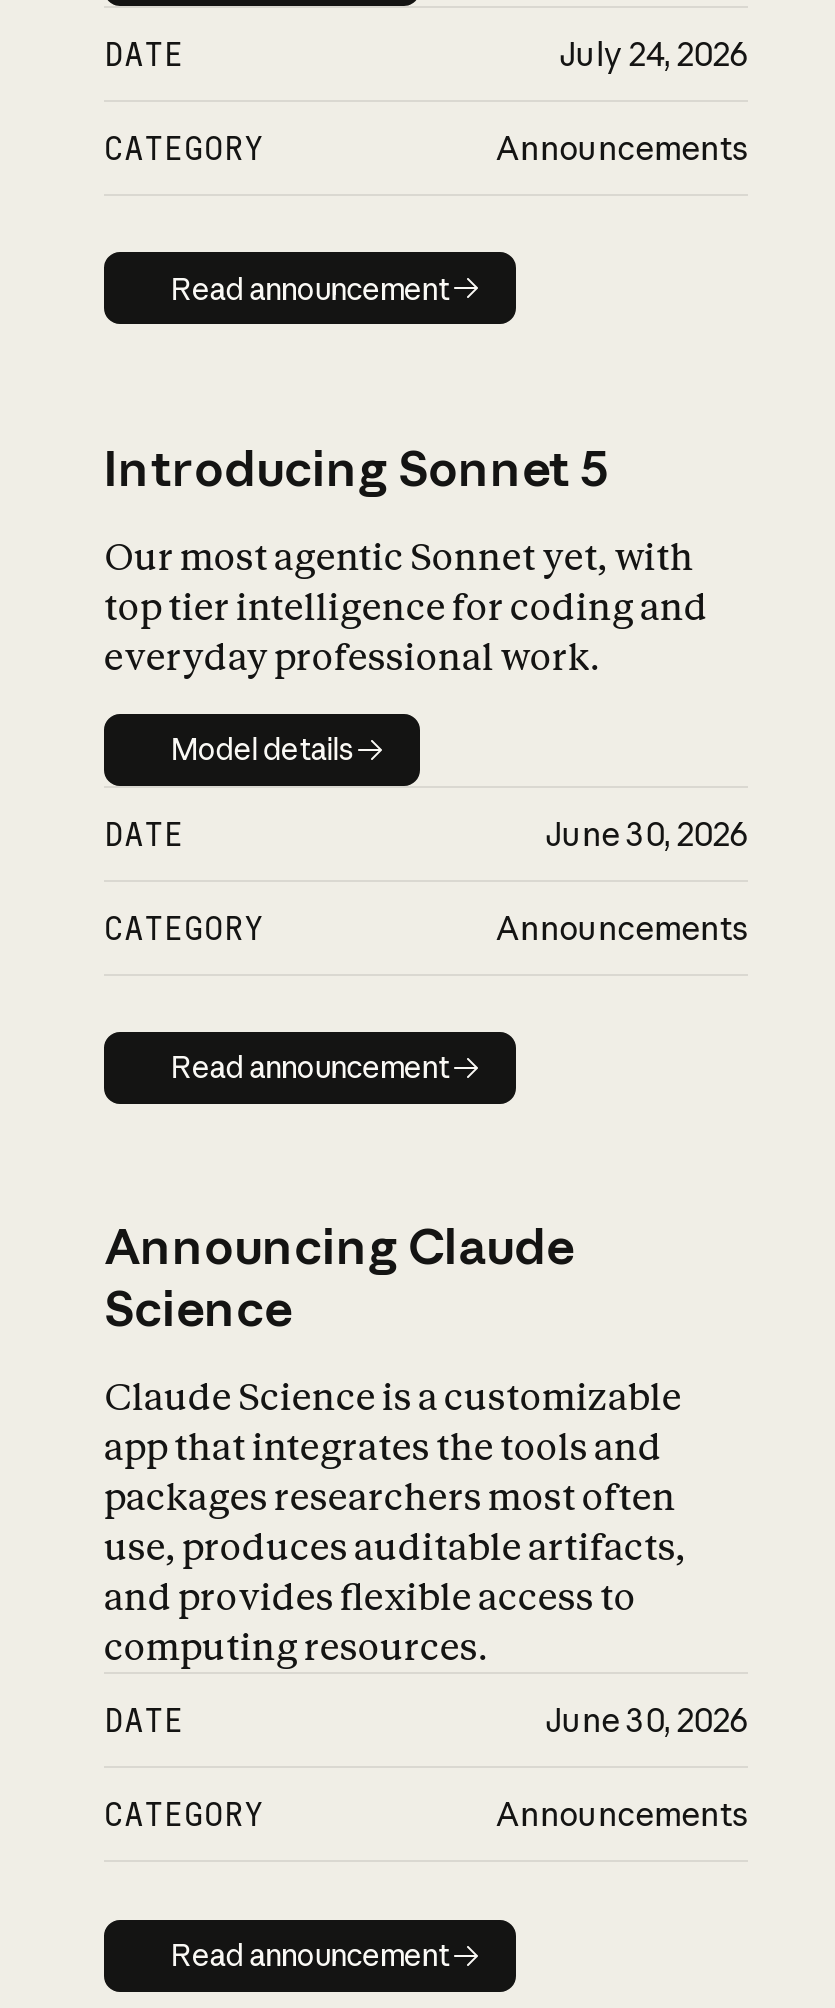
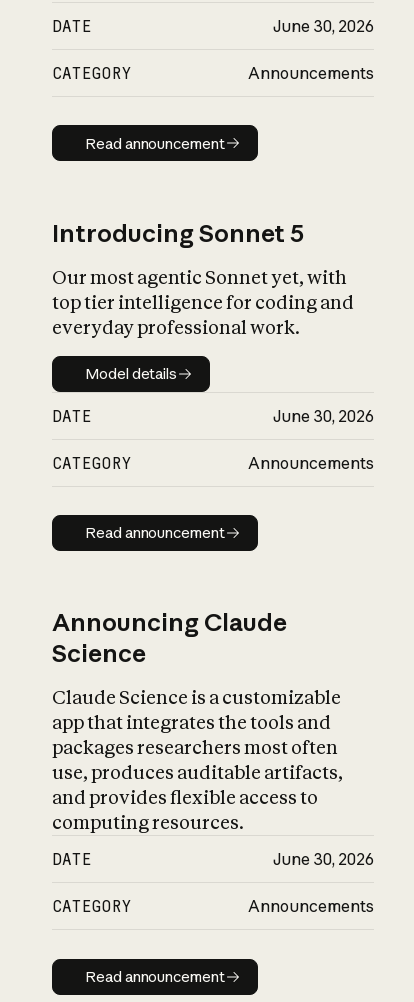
- July 24, 2026
+ June 30, 2026
